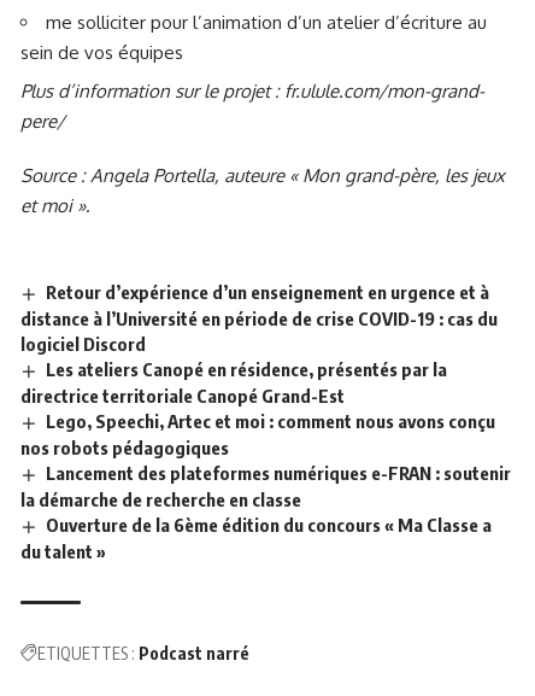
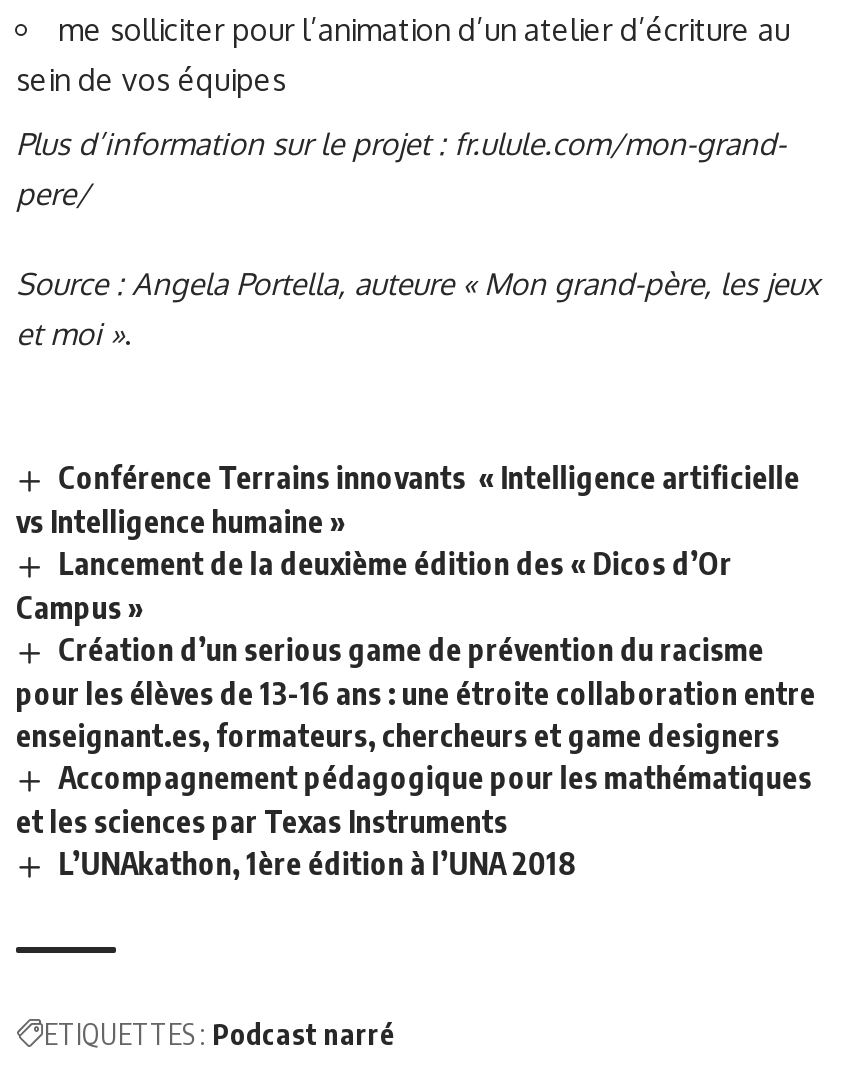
- Retour d’expérience d’un enseignement en urgence et à
- distance à l’Université en période de crise COVID-19 : cas du
- logiciel Discord
- Les ateliers Canopé en résidence, présentés par la
- directrice territoriale Canopé Grand-Est
- Lego, Speechi, Artec et moi : comment nous avons conçu
- nos robots pédagogiques
- Lancement des plateformes numériques e-FRAN : soutenir
- la démarche de recherche en classe
- Ouverture de la 6ème édition du concours « Ma Classe a
- du talent »
+ Conférence Terrains innovants « Intelligence artificielle
+ vs Intelligence humaine »
+ Lancement de la deuxième édition des « Dicos d’Or
+ Campus »
+ Création d’un serious game de prévention du racisme
+ pour les élèves de 13-16 ans : une étroite collaboration entre
+ enseignant.es, formateurs, chercheurs et game designers
+ Accompagnement pédagogique pour les mathématiques
+ et les sciences par Texas Instruments
+ L’UNAkathon, 1ère édition à l’UNA 2018
